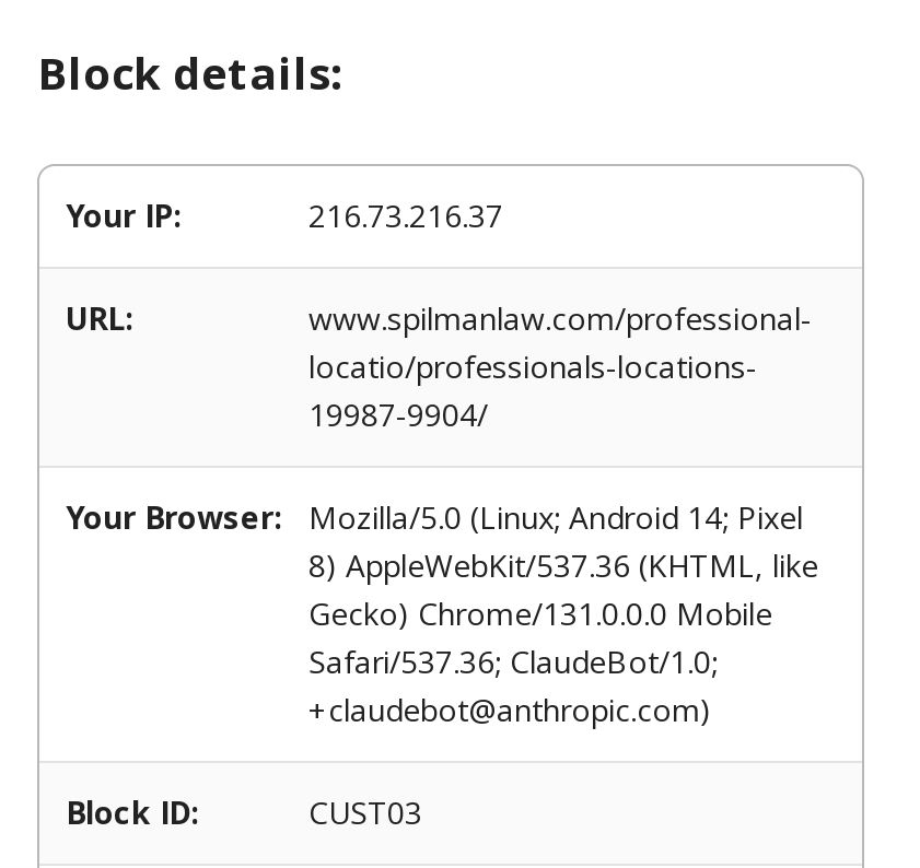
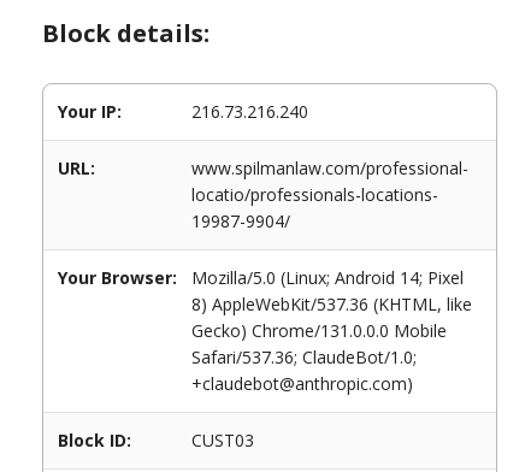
- 216.73.216.37
+ 216.73.216.240
